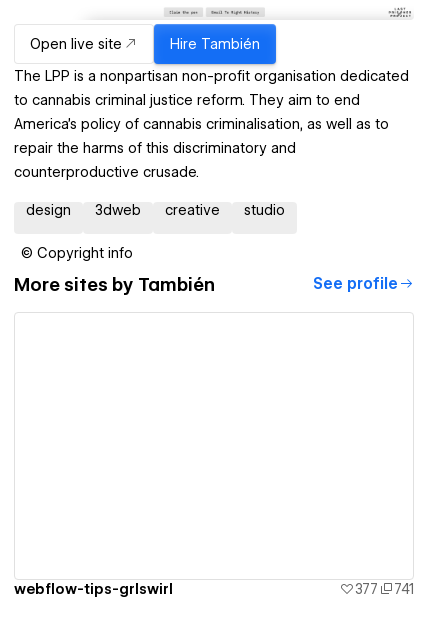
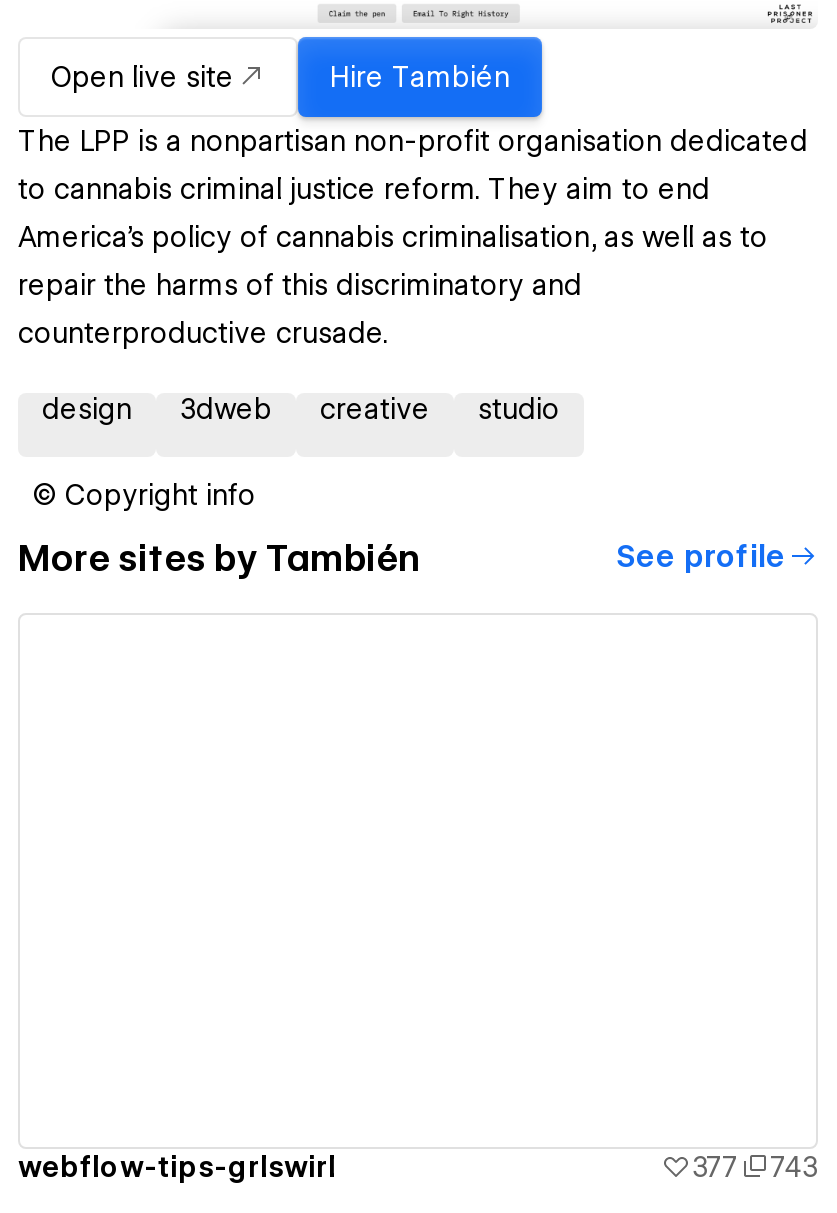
- 377 741
+ 377 743
